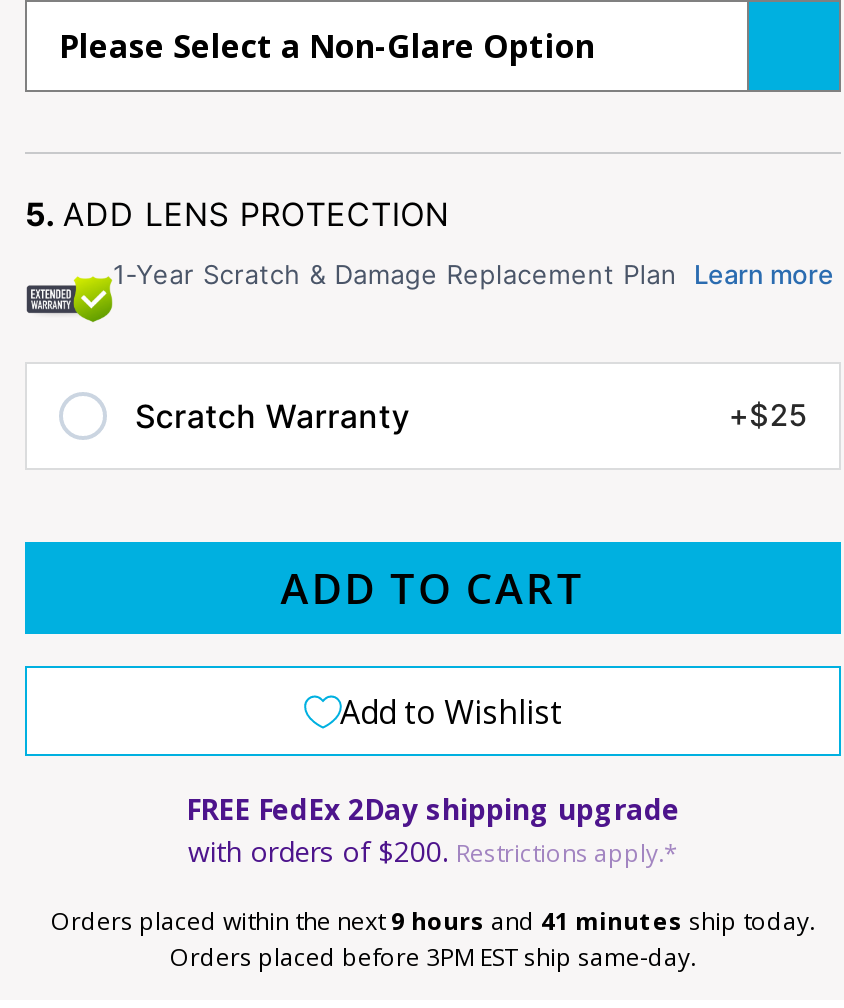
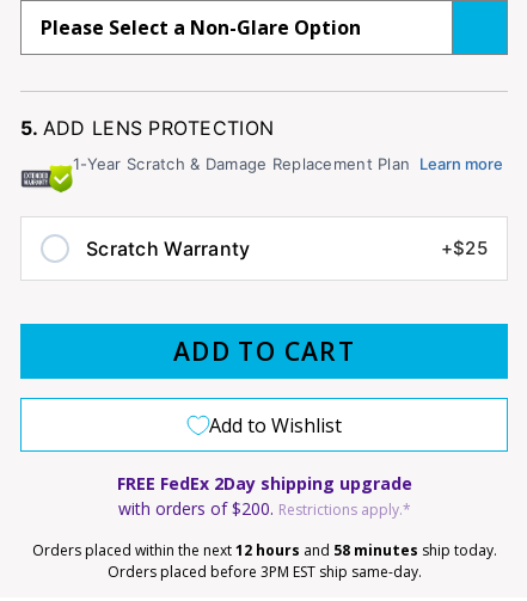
- Orders placed within the next 9 hours and 41 minutes ship today.
+ Orders placed within the next 12 hours and 58 minutes ship today.
